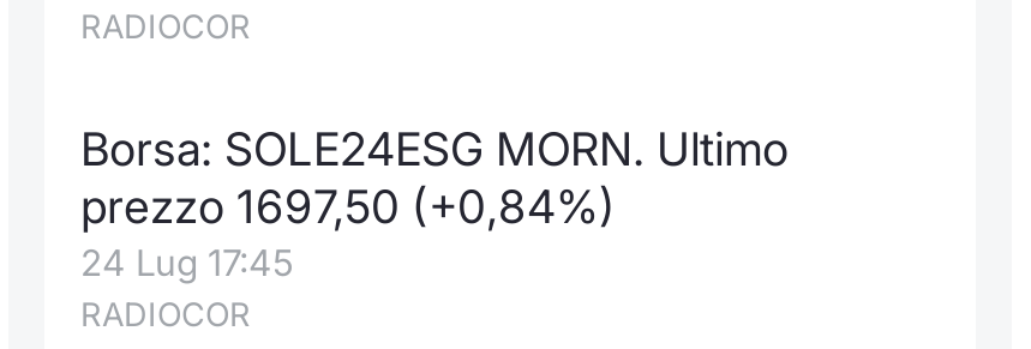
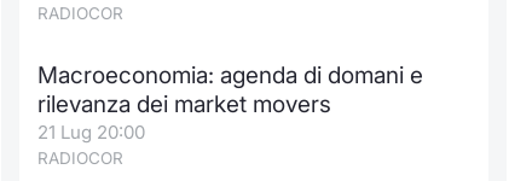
- Borsa: SOLE24ESG MORN. Ultimo
- prezzo 1697,50 (+0,84%)
- 24 Lug 17:45
+ Macroeconomia: agenda di domani e
+ rilevanza dei market movers
+ 21 Lug 20:00
